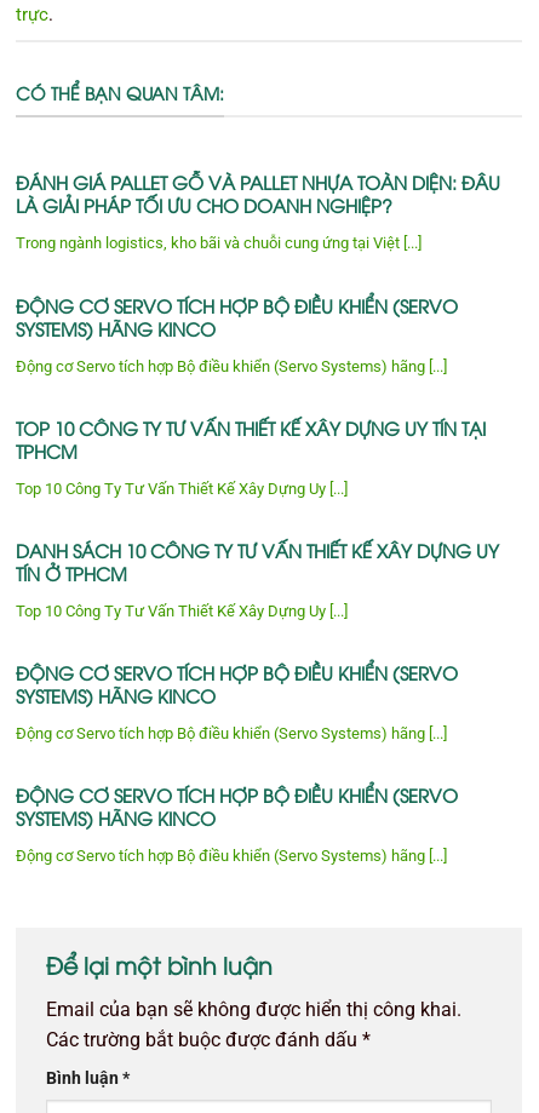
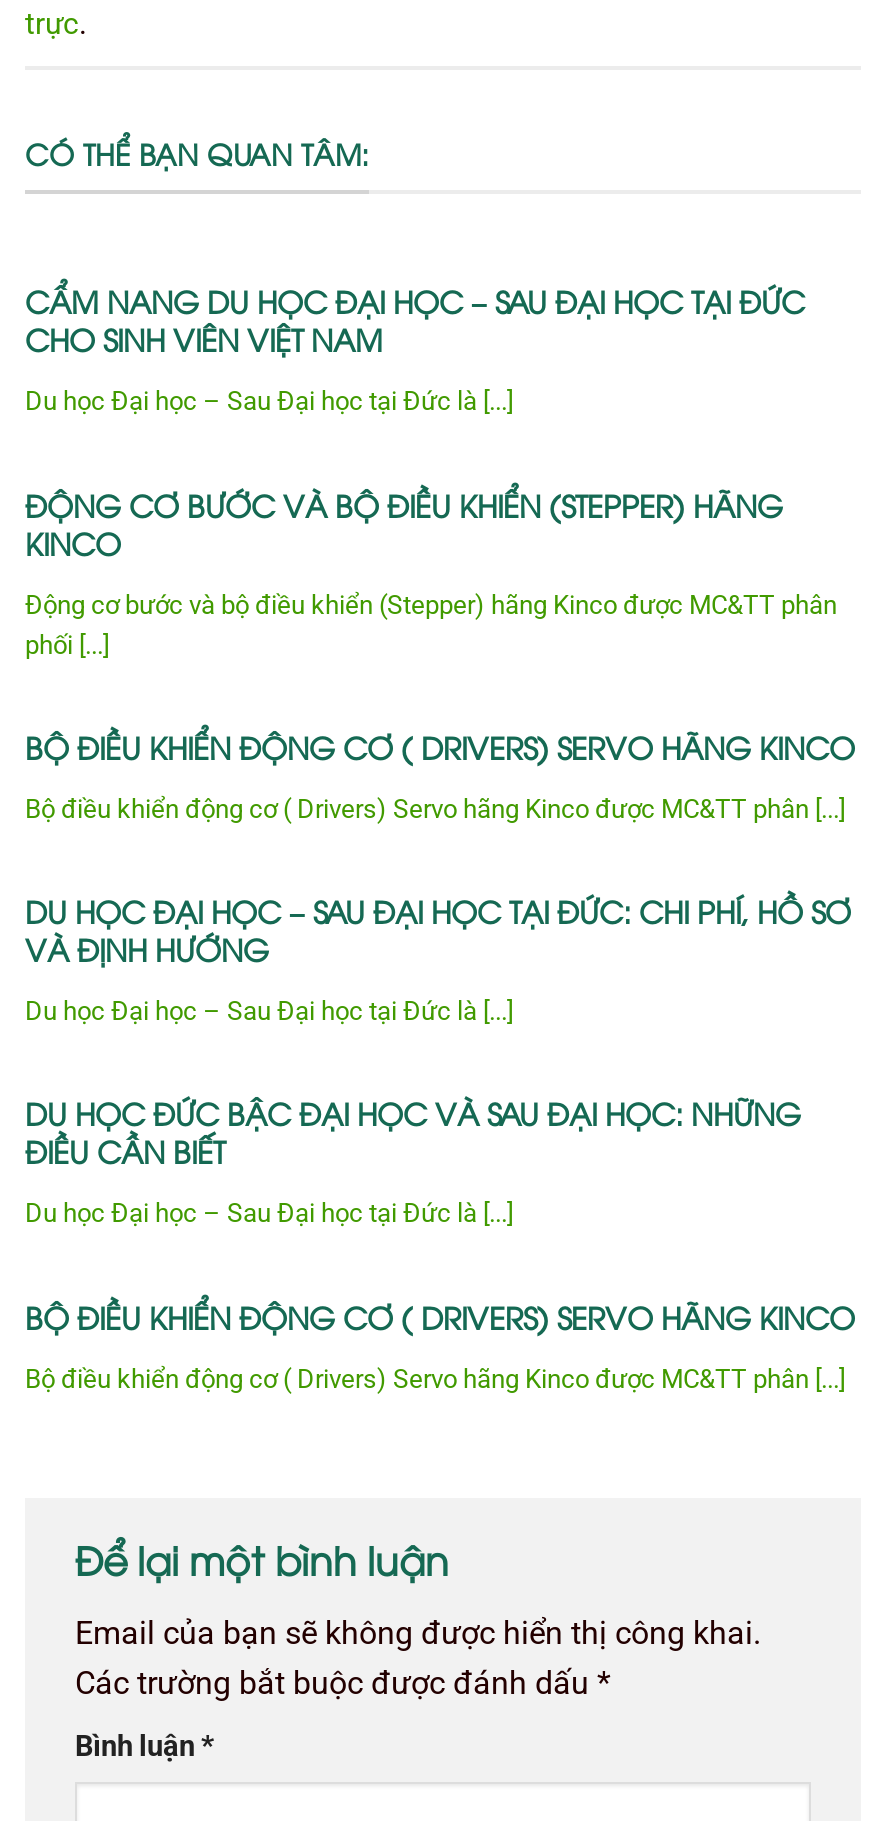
- ĐÁNH GIÁ PALLET GỖ VÀ PALLET NHỰA TOÀN DIỆN: ĐÂU
- LÀ GIẢI PHÁP TỐI ƯU CHO DOANH NGHIỆP?
+ CẨM NANG DU HỌC ĐẠI HỌC – SAU ĐẠI HỌC TẠI ĐỨC
+ CHO SINH VIÊN VIỆT NAM

- Trong ngành logistics, kho bãi và chuỗi cung ứng tại Việt [...]
+ Du học Đại học – Sau Đại học tại Đức là [...]

- ĐỘNG CƠ SERVO TÍCH HỢP BỘ ĐIỀU KHIỂN (SERVO
- SYSTEMS) HÃNG KINCO
+ ĐỘNG CƠ BƯỚC VÀ BỘ ĐIỀU KHIỂN (STEPPER) HÃNG
+ KINCO

- Động cơ Servo tích hợp Bộ điều khiển (Servo Systems) hãng [...]
+ Động cơ bước và bộ điều khiển (Stepper) hãng Kinco được MC&TT phân
+ phối [...]

- TOP 10 CÔNG TY TƯ VẤN THIẾT KẾ XÂY DỰNG UY TÍN TẠI
- TPHCM
+ BỘ ĐIỀU KHIỂN ĐỘNG CƠ ( DRIVERS) SERVO HÃNG KINCO

- Top 10 Công Ty Tư Vấn Thiết Kế Xây Dựng Uy [...]
+ Bộ điều khiển động cơ ( Drivers) Servo hãng Kinco được MC&TT phân [...]

- DANH SÁCH 10 CÔNG TY TƯ VẤN THIẾT KẾ XÂY DỰNG UY
- TÍN Ở TPHCM
+ DU HỌC ĐẠI HỌC – SAU ĐẠI HỌC TẠI ĐỨC: CHI PHÍ, HỒ SƠ
+ VÀ ĐỊNH HƯỚNG

- Top 10 Công Ty Tư Vấn Thiết Kế Xây Dựng Uy [...]
+ Du học Đại học – Sau Đại học tại Đức là [...]

- ĐỘNG CƠ SERVO TÍCH HỢP BỘ ĐIỀU KHIỂN (SERVO
- SYSTEMS) HÃNG KINCO
+ DU HỌC ĐỨC BẬC ĐẠI HỌC VÀ SAU ĐẠI HỌC: NHỮNG
+ ĐIỀU CẦN BIẾT

- Động cơ Servo tích hợp Bộ điều khiển (Servo Systems) hãng [...]
+ Du học Đại học – Sau Đại học tại Đức là [...]

- ĐỘNG CƠ SERVO TÍCH HỢP BỘ ĐIỀU KHIỂN (SERVO
- SYSTEMS) HÃNG KINCO
+ BỘ ĐIỀU KHIỂN ĐỘNG CƠ ( DRIVERS) SERVO HÃNG KINCO

- Động cơ Servo tích hợp Bộ điều khiển (Servo Systems) hãng [...]
+ Bộ điều khiển động cơ ( Drivers) Servo hãng Kinco được MC&TT phân [...]
